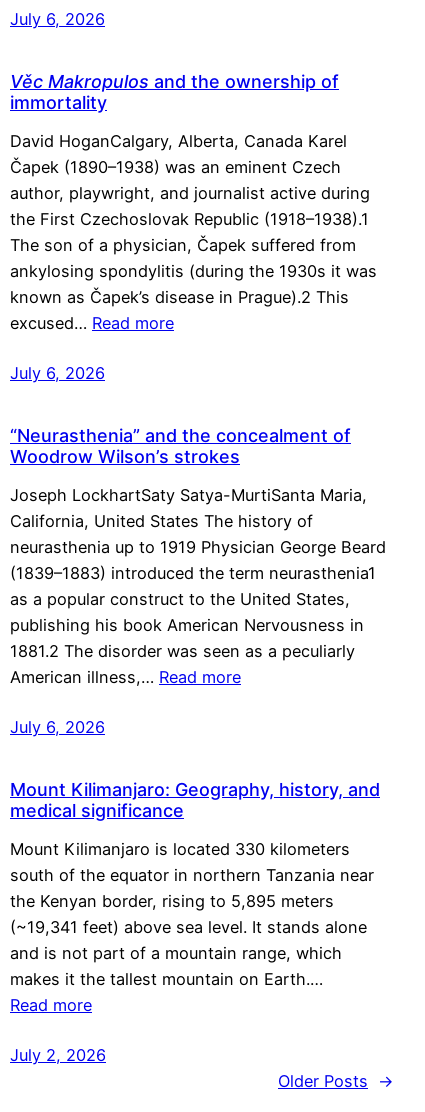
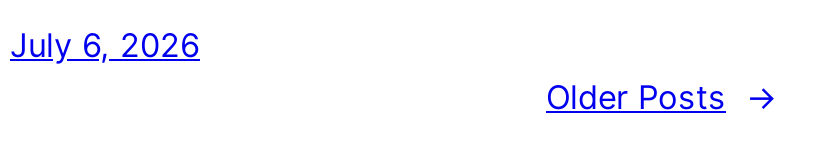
- Věc Makropulos and the ownership of
- immortality
- David HoganCalgary, Alberta, Canada Karel
- Čapek (1890–1938) was an eminent Czech
- author, playwright, and journalist active during
- the First Czechoslovak Republic (1918–1938).1
- The son of a physician, Čapek suffered from
- ankylosing spondylitis (during the 1930s it was
- known as Čapek’s disease in Prague).2 This
- excused… Read more
- July 6, 2026
- “Neurasthenia” and the concealment of
- Woodrow Wilson’s strokes
- Joseph LockhartSaty Satya-MurtiSanta Maria,
- California, United States The history of
- neurasthenia up to 1919 Physician George Beard
- (1839–1883) introduced the term neurasthenia1
- as a popular construct to the United States,
- publishing his book American Nervousness in
- 1881.2 The disorder was seen as a peculiarly
- American illness,… Read more
- July 6, 2026
- Mount Kilimanjaro: Geography, history, and
- medical significance
- Mount Kilimanjaro is located 330 kilometers
- south of the equator in northern Tanzania near
- the Kenyan border, rising to 5,895 meters
- (~19,341 feet) above sea level. It stands alone
- and is not part of a mountain range, which
- makes it the tallest mountain on Earth.…
- Read more
- July 2, 2026
